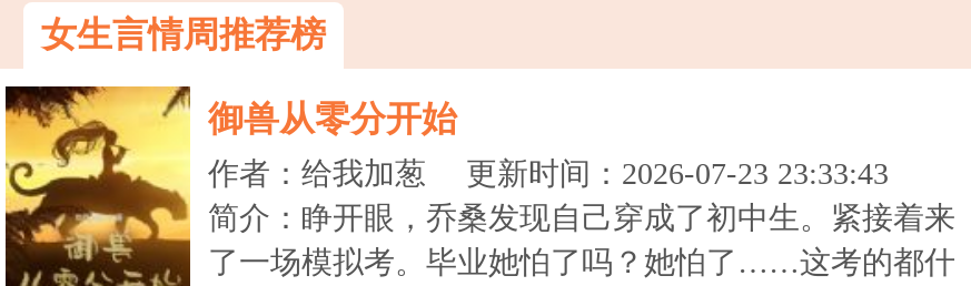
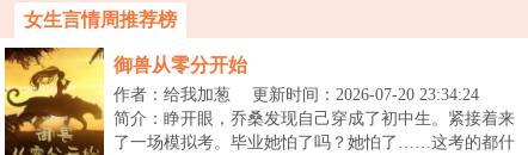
- 作者：给我加葱 更新时间：2026-07-23 23:33:43
+ 作者：给我加葱 更新时间：2026-07-20 23:34:24
